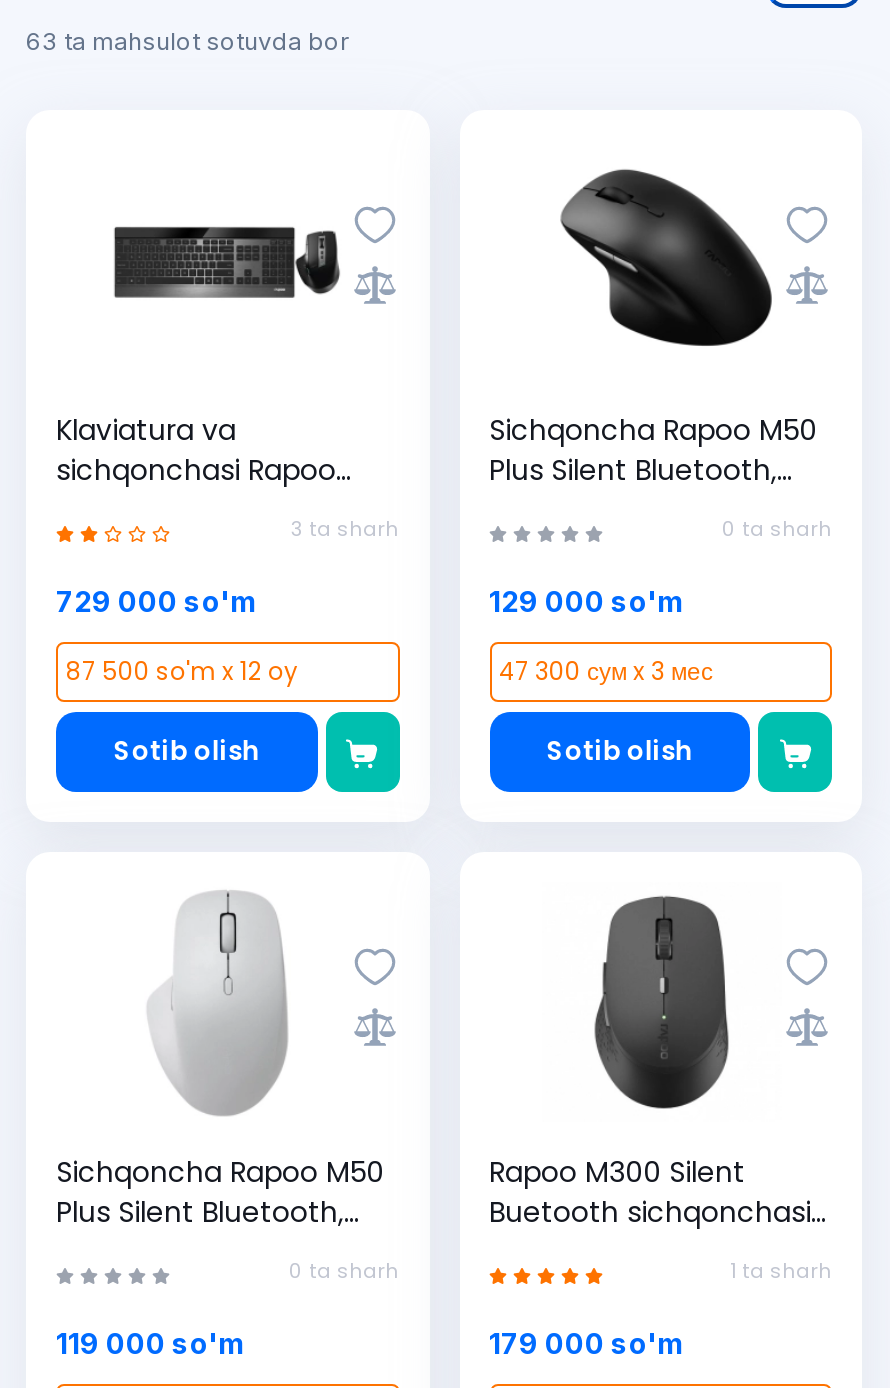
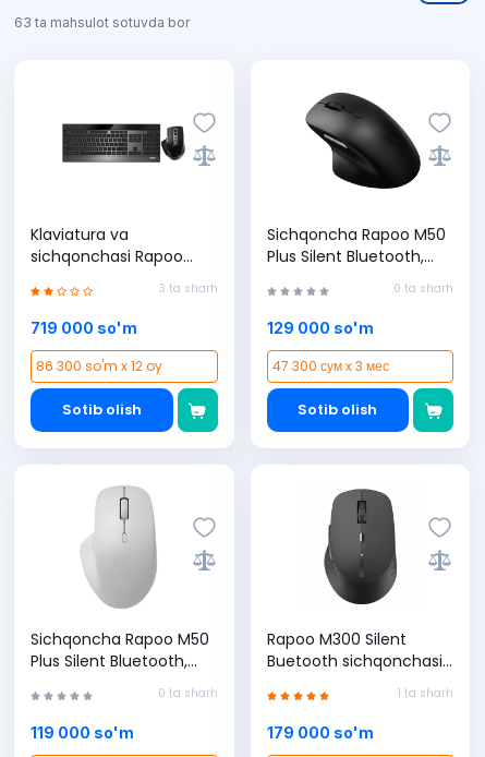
- 729 000 so'm
+ 719 000 so'm

- 87 500 so'm x 12 oy
+ 86 300 so'm x 12 oy
